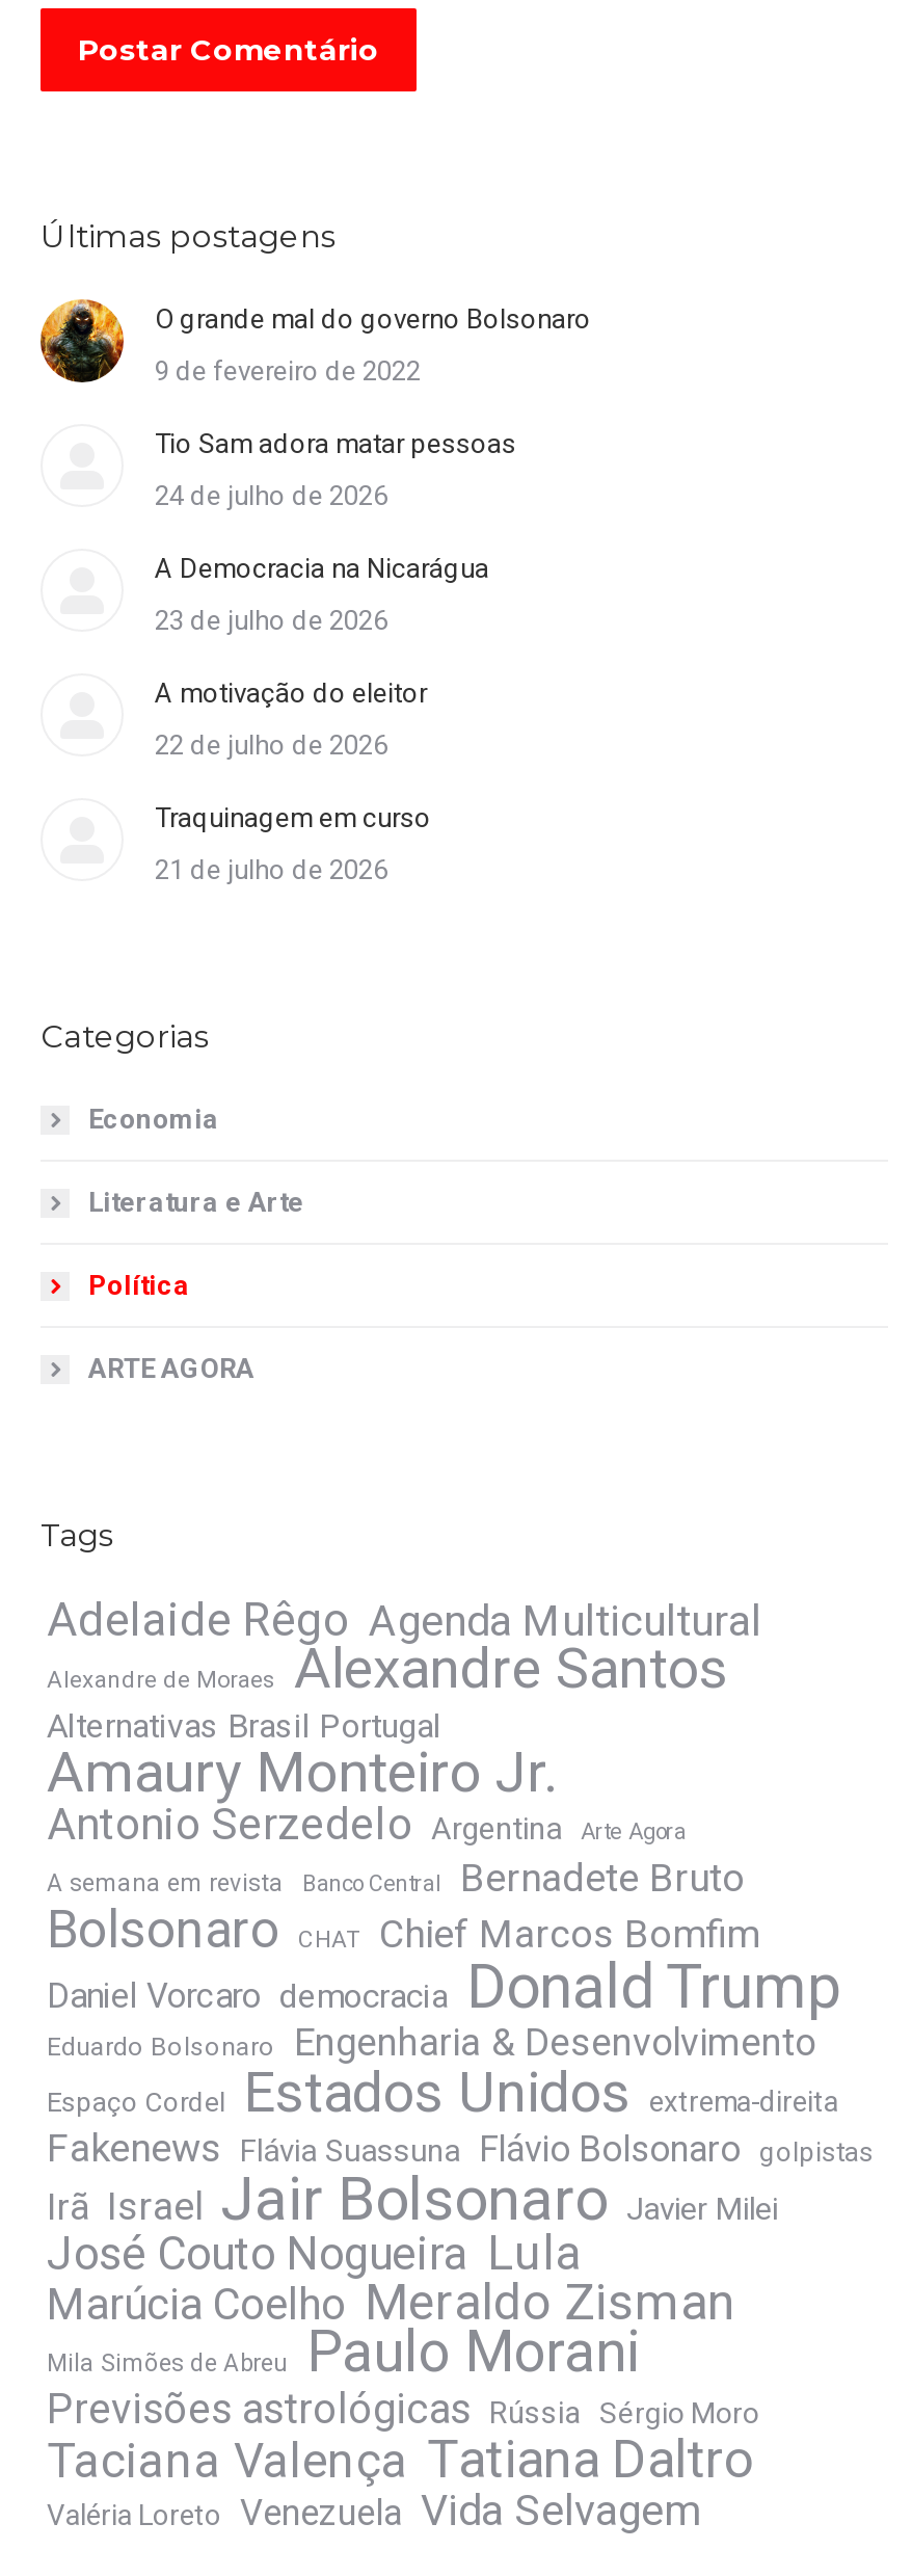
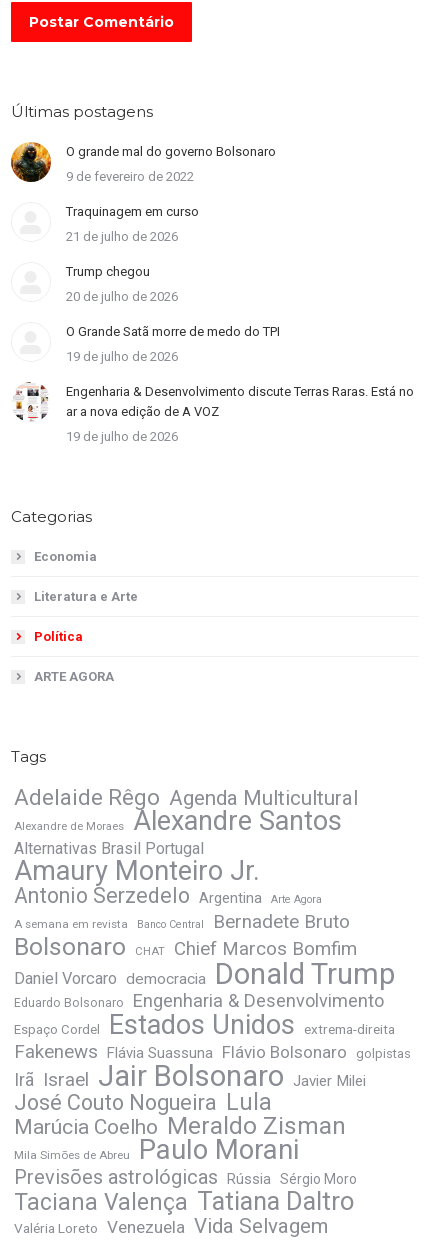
- Tio Sam adora matar pessoas
- 24 de julho de 2026
- A Democracia na Nicarágua
- 23 de julho de 2026
- A motivação do eleitor
- 22 de julho de 2026

moved up: Traquinagem em curso | 21 de julho de 2026

+ [image]
+ Trump chegou
+ 20 de julho de 2026
+ O Grande Satã morre de medo do TPI
+ 19 de julho de 2026
+ Engenharia & Desenvolvimento discute Terras Raras. Está no
+ ar a nova edição de A VOZ
+ 19 de julho de 2026
